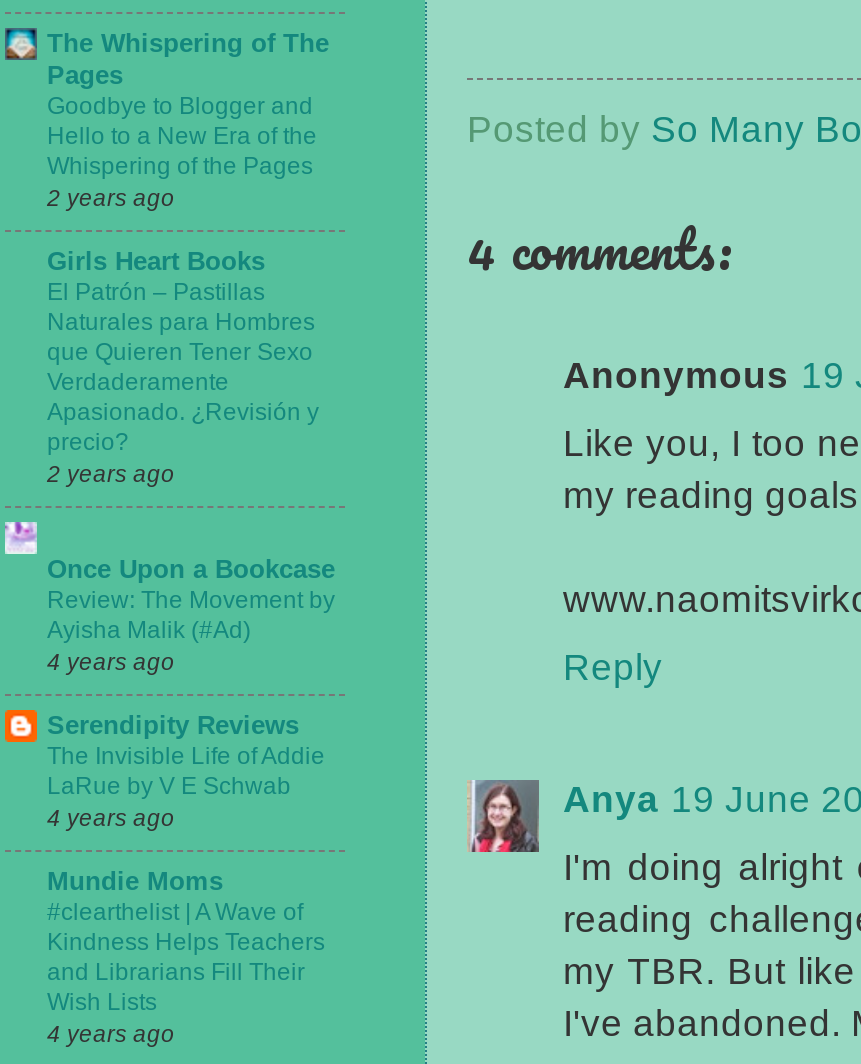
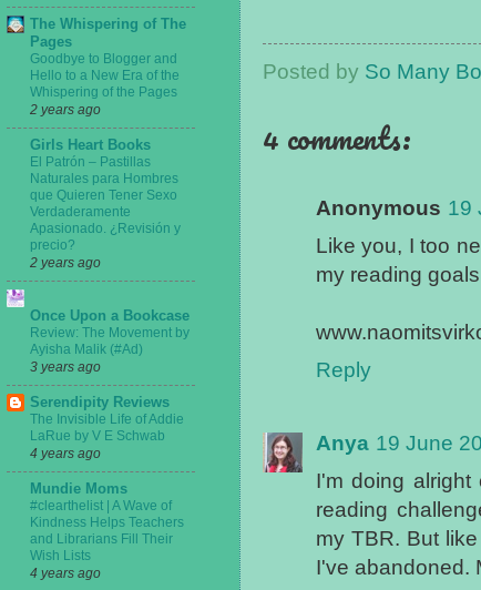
- 4 years ago
+ 3 years ago
